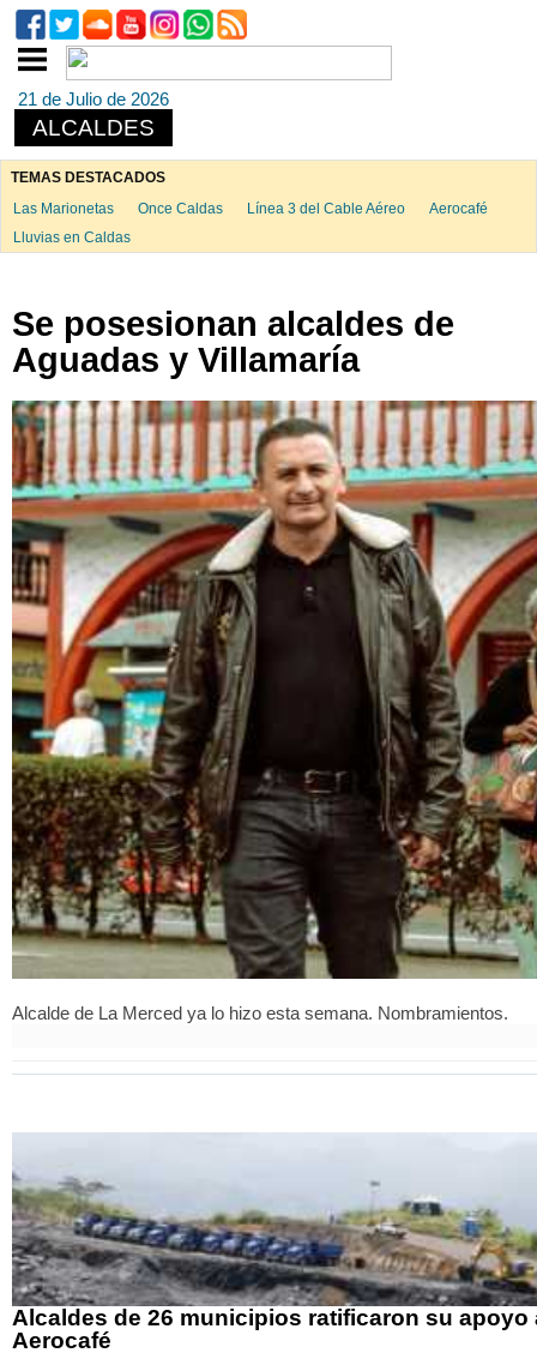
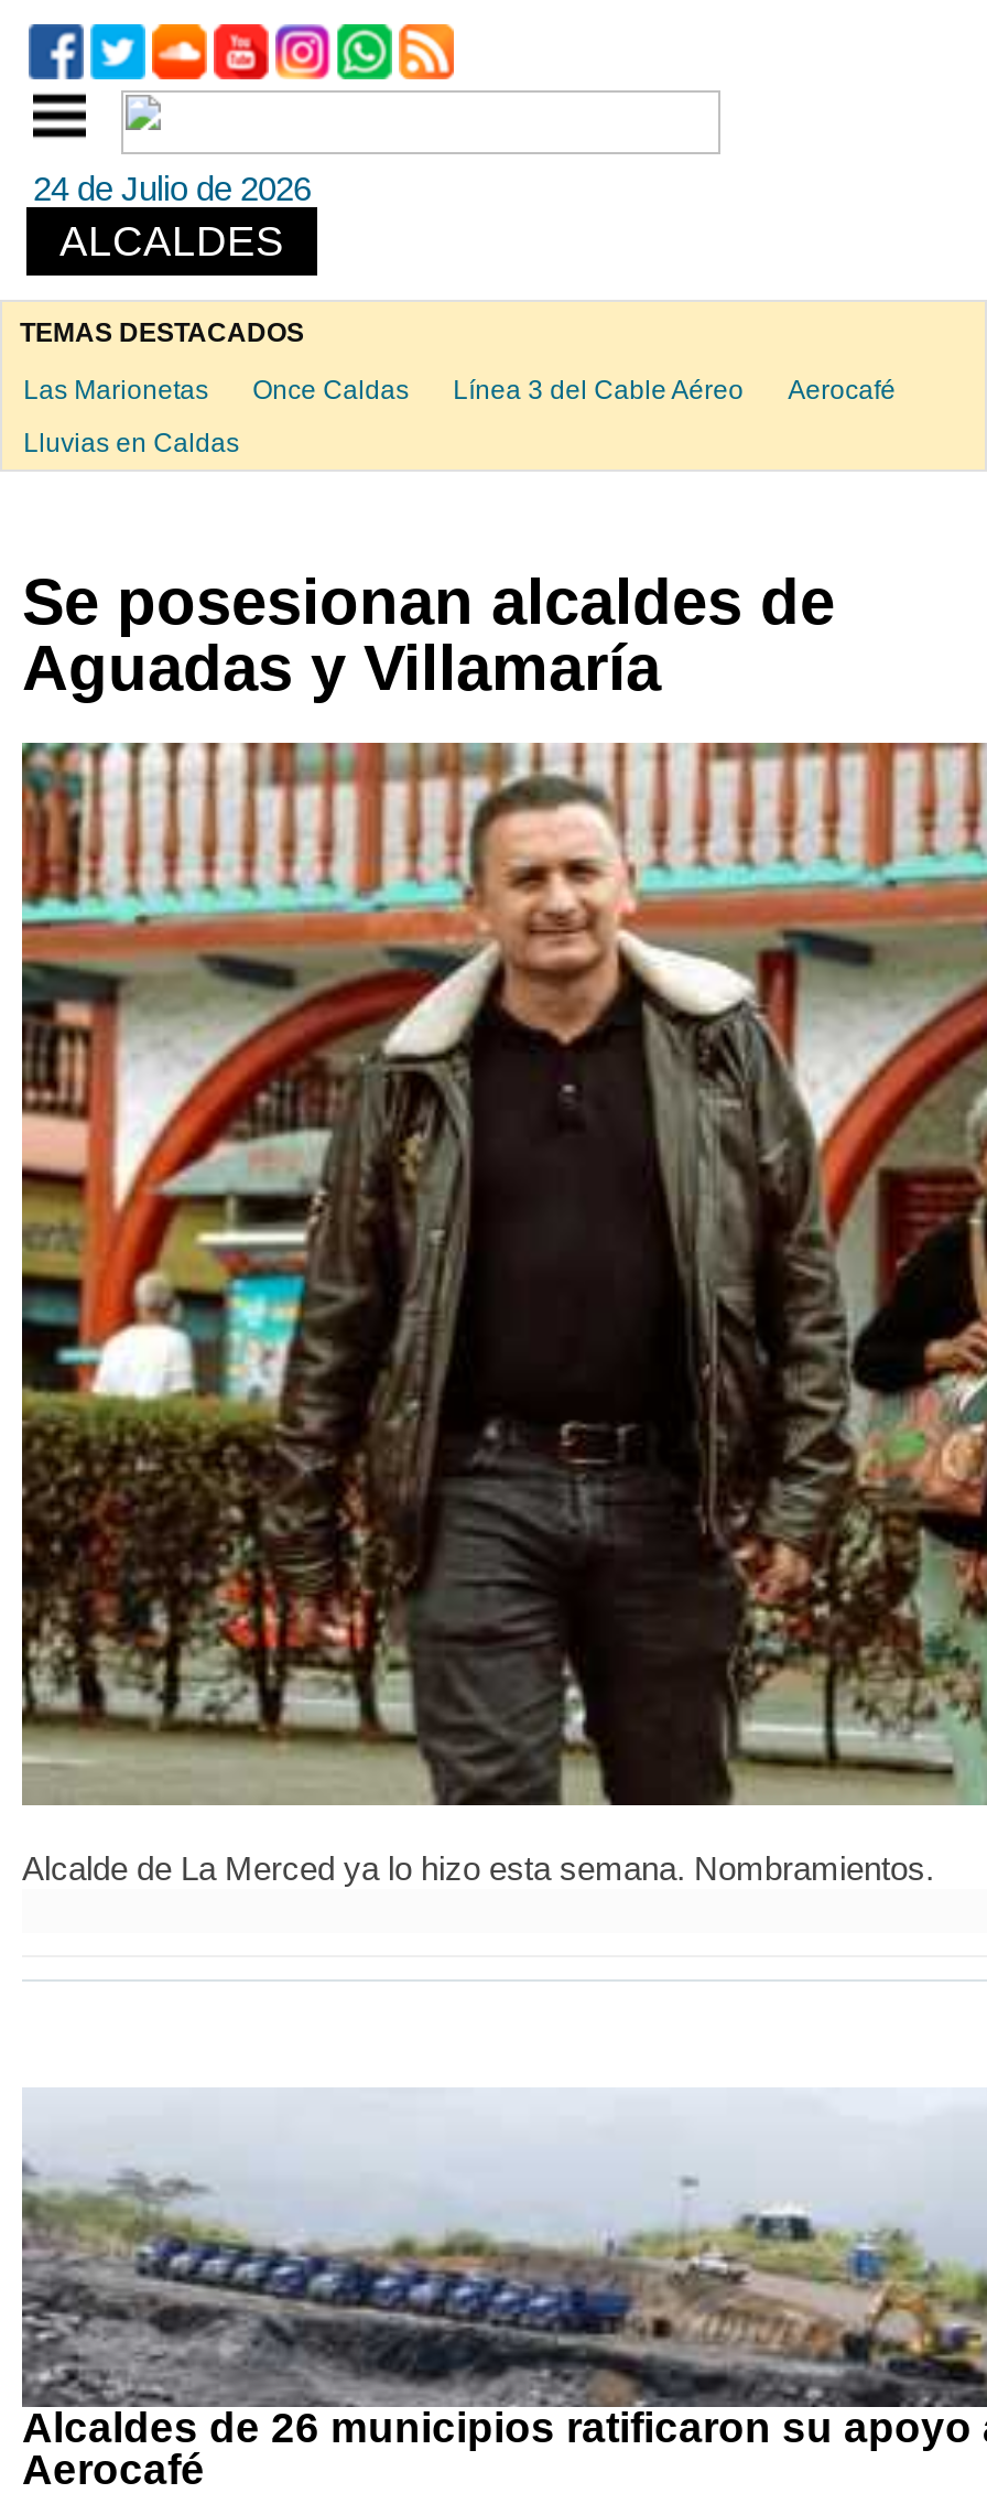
- 21 de Julio de 2026
+ 24 de Julio de 2026
